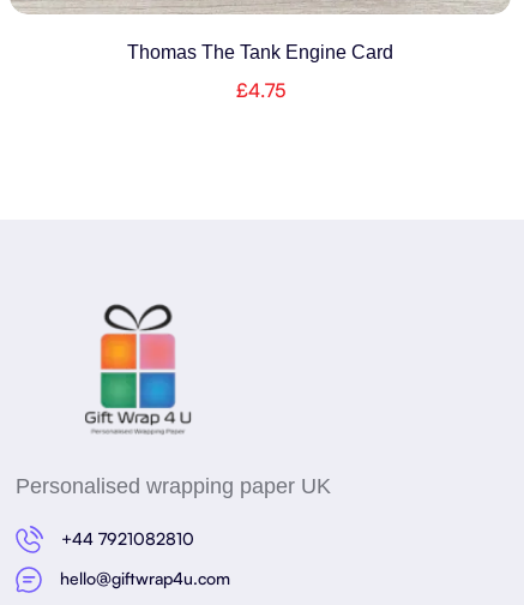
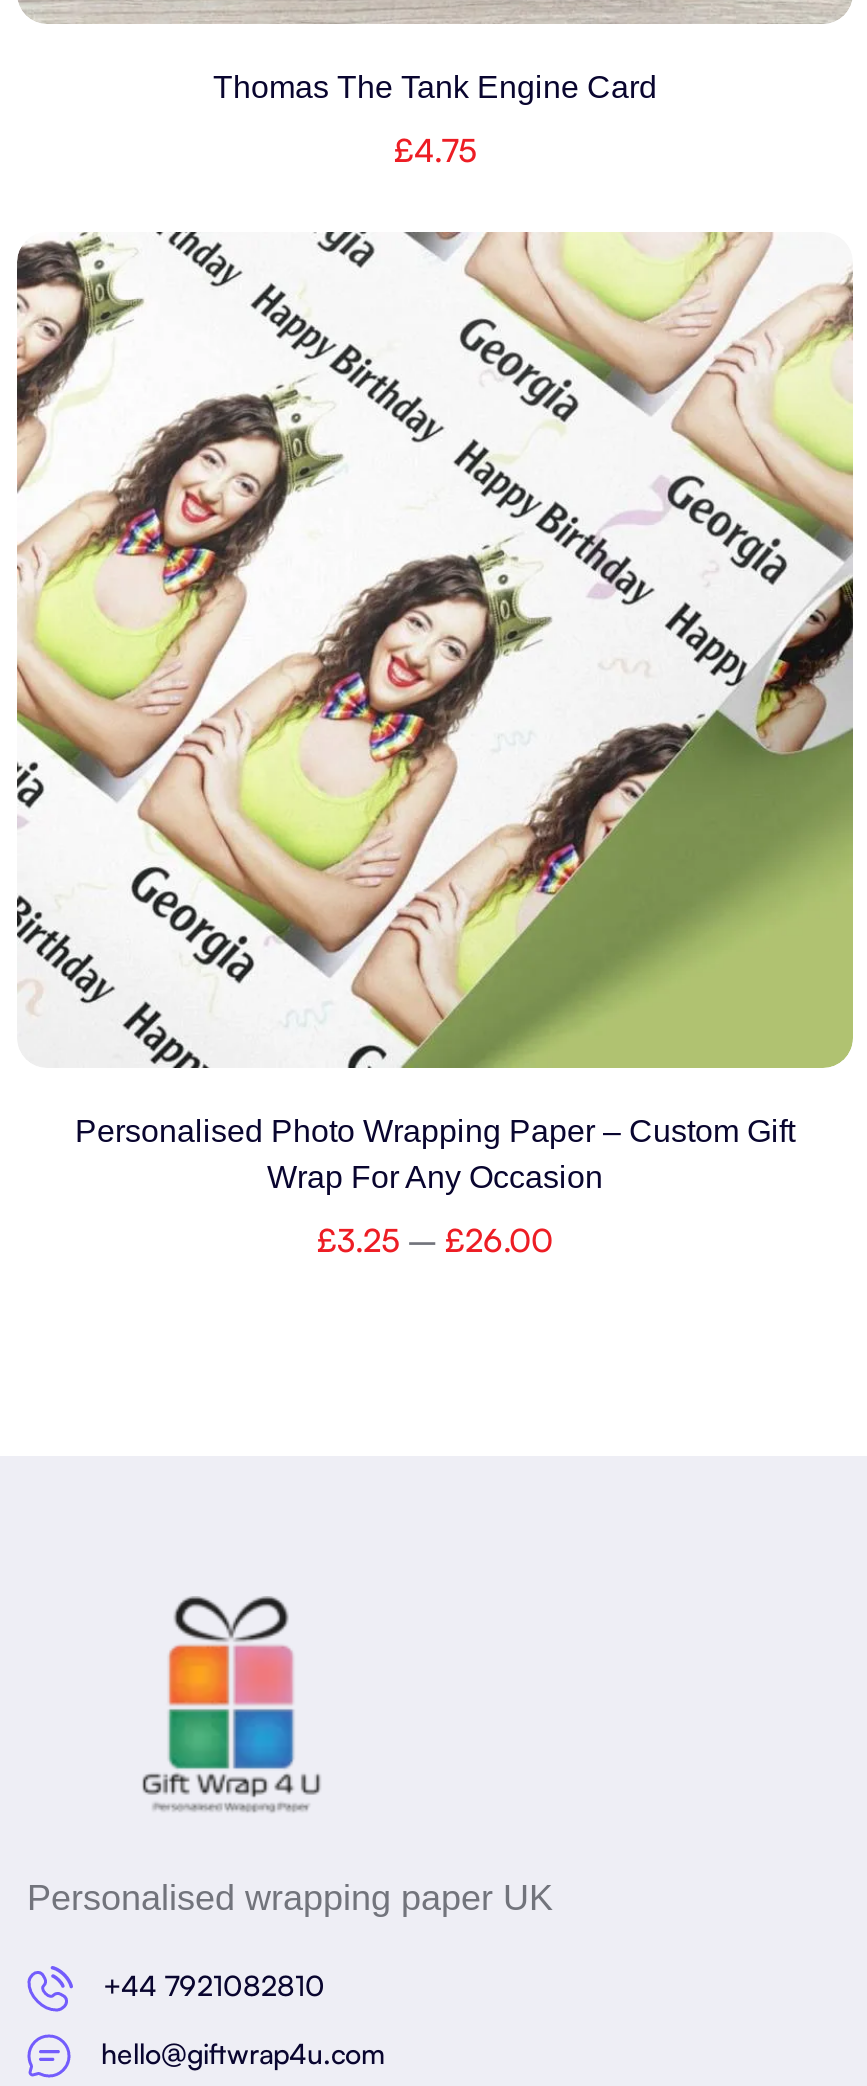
+ [image]
+ Personalised Photo Wrapping Paper – Custom Gift
+ Wrap For Any Occasion
+ £3.25 – £26.00
